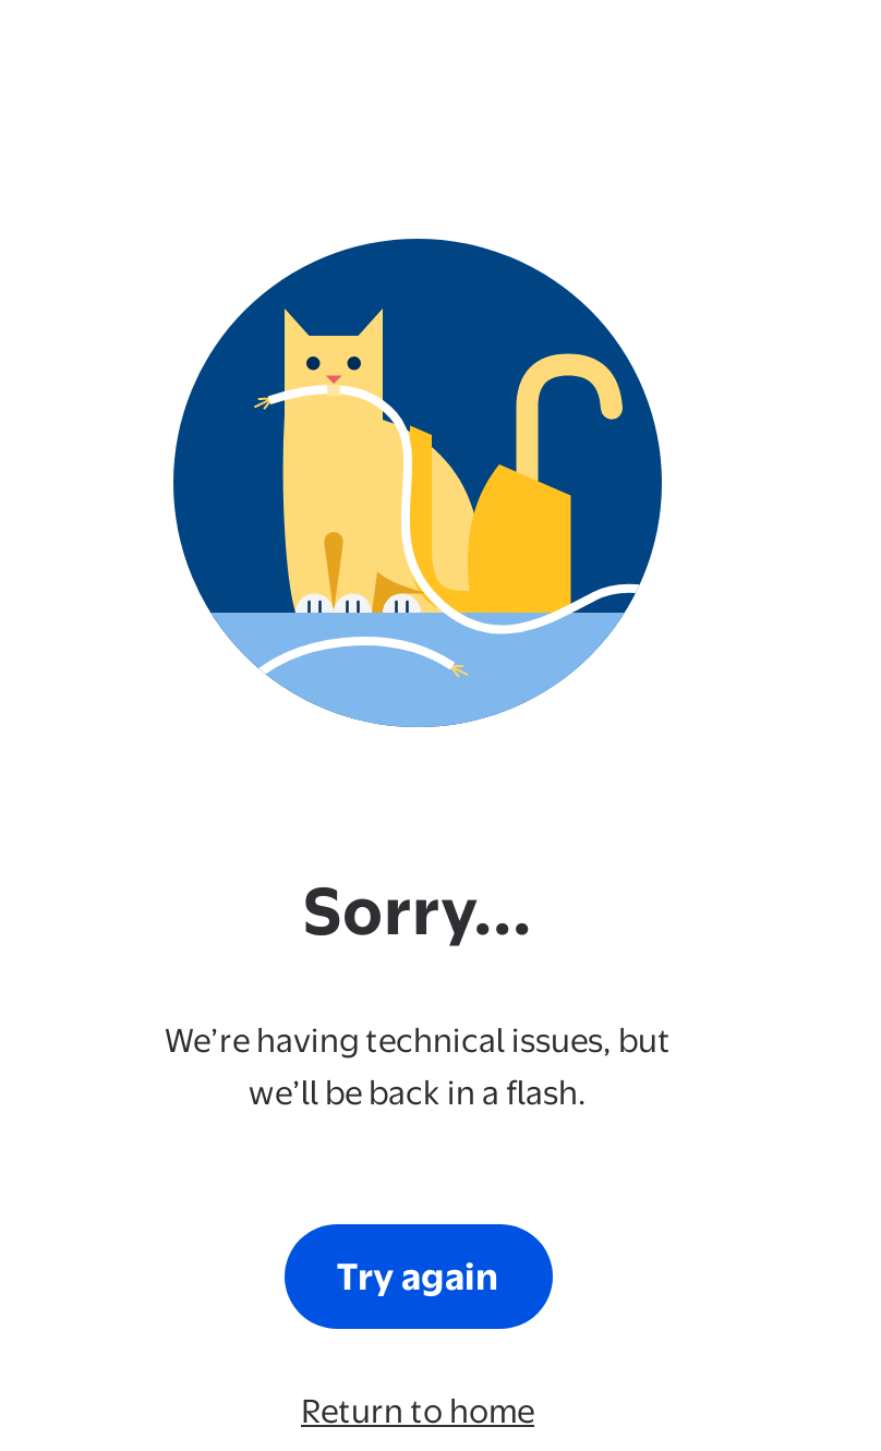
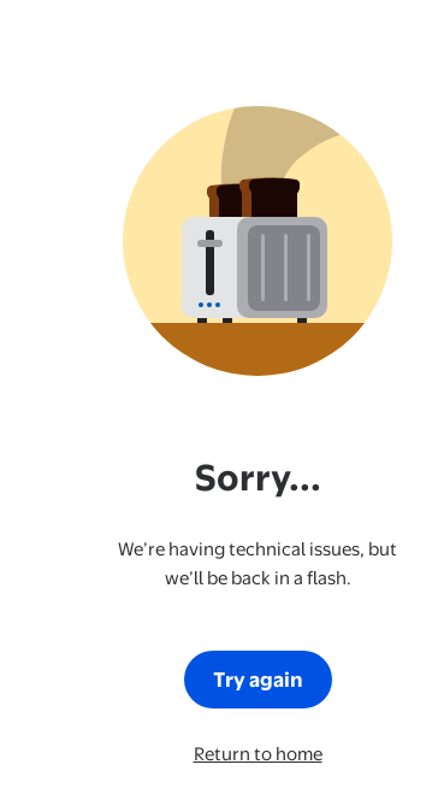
- [image]
+ [image]
